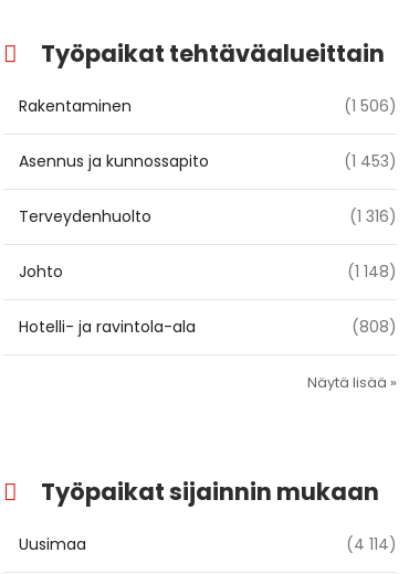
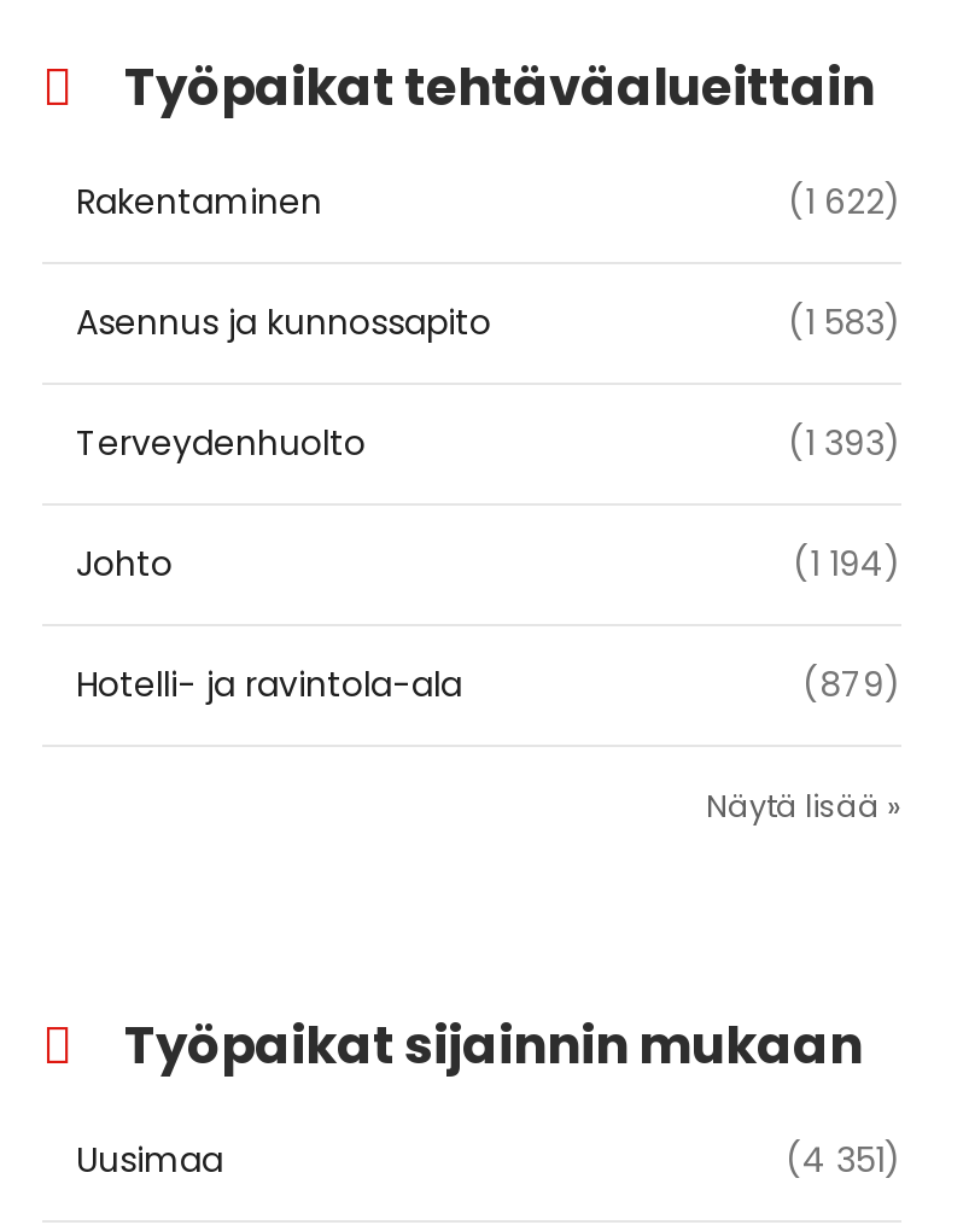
- (1 506)
+ (1 622)

- (1 453)
+ (1 583)

- (1 316)
+ (1 393)

- (1 148)
+ (1 194)

- (808)
+ (879)

- (4 114)
+ (4 351)
